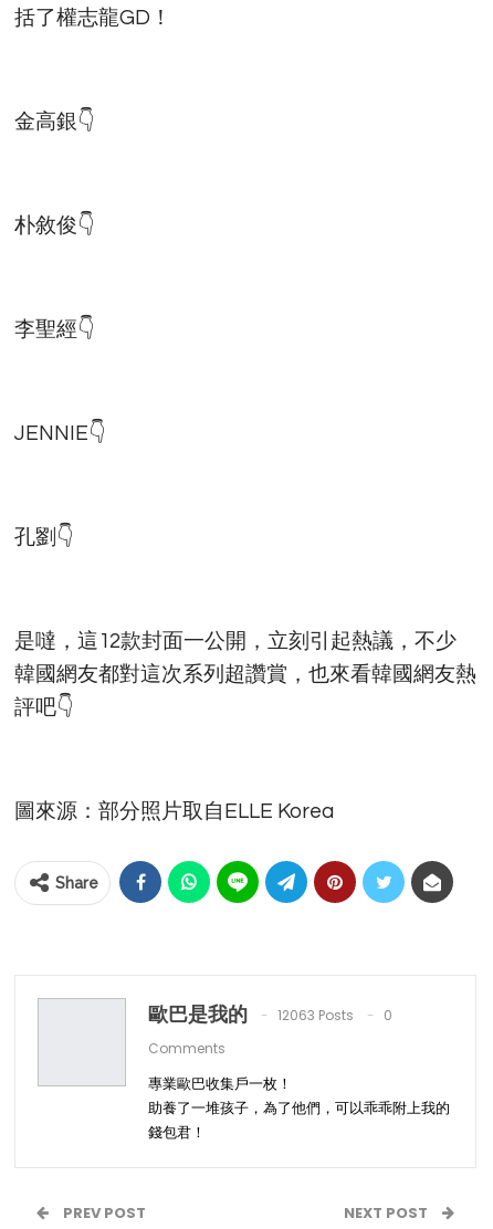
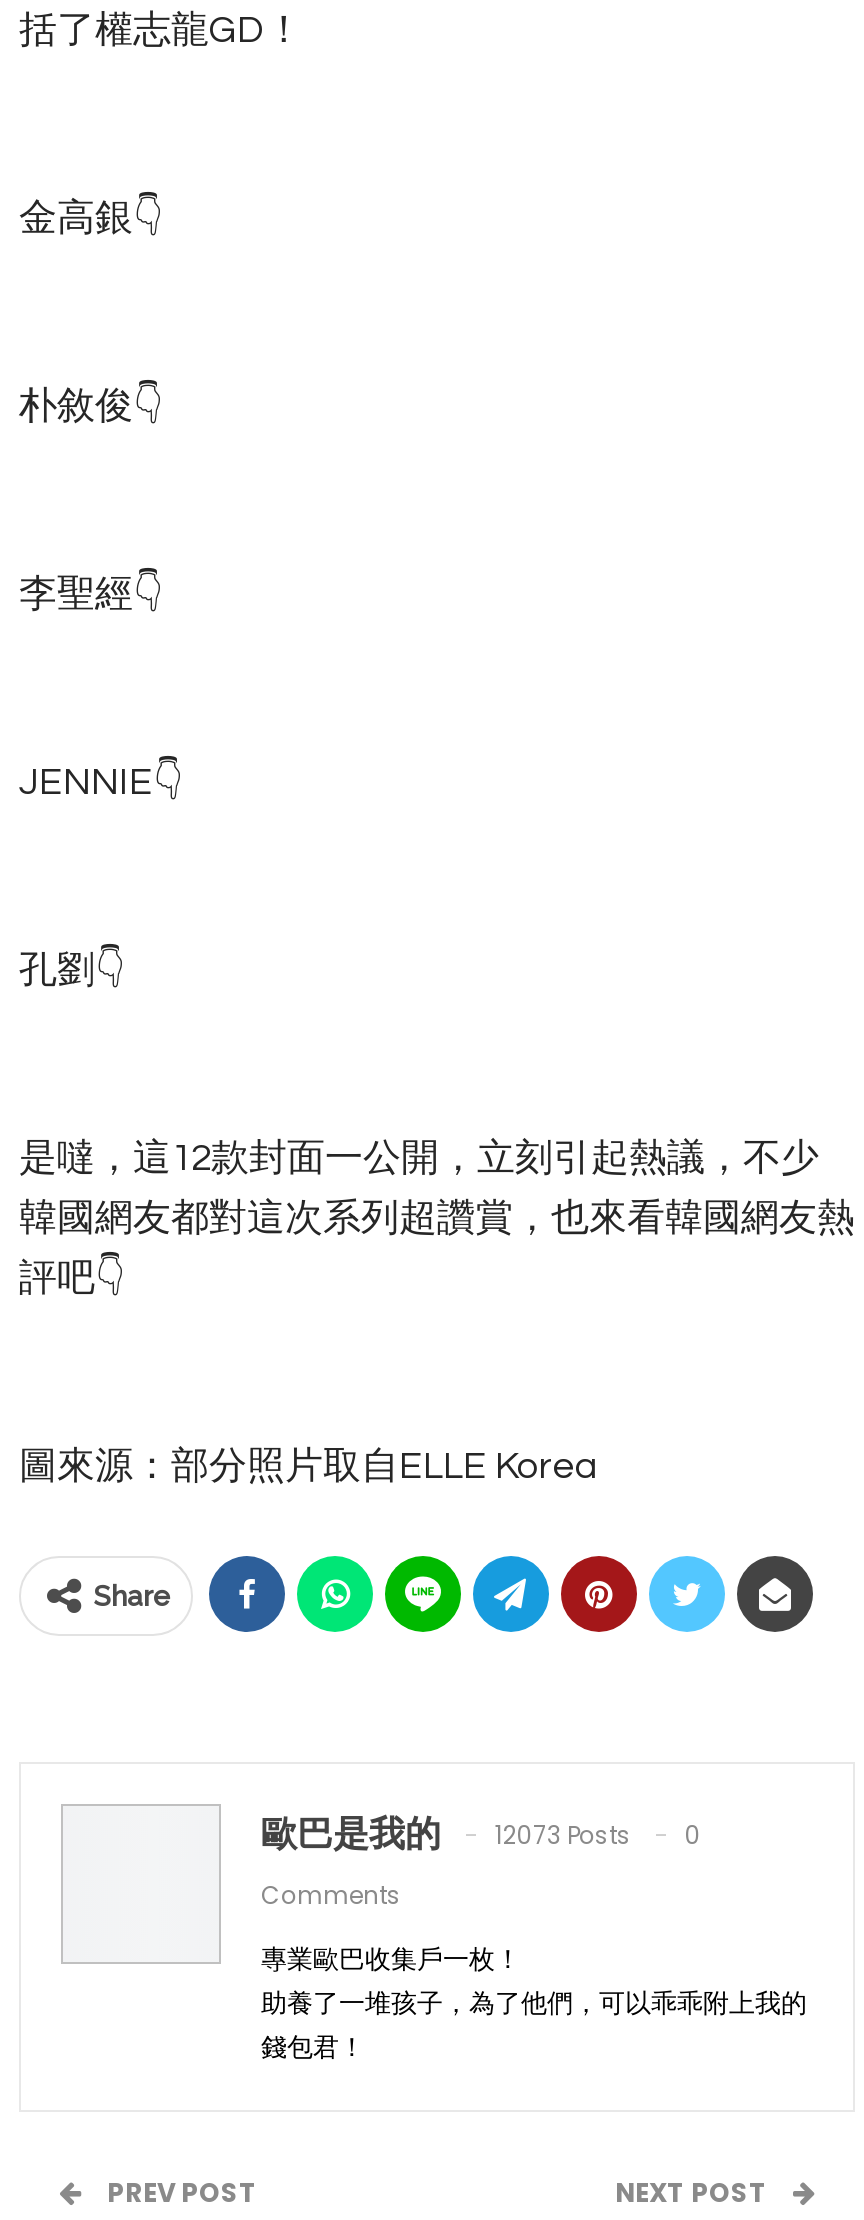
- 歐巴是我的 12063 Posts 0
+ 歐巴是我的 12073 Posts 0
